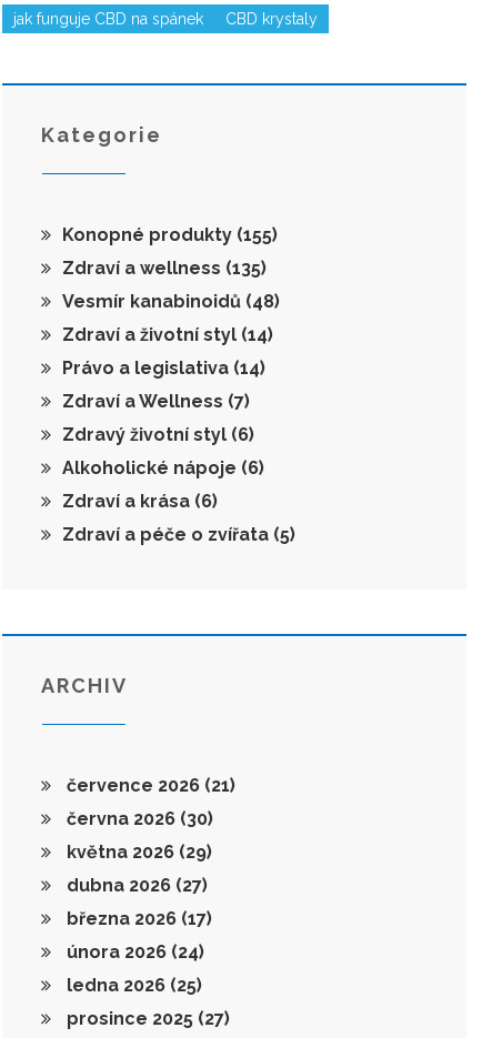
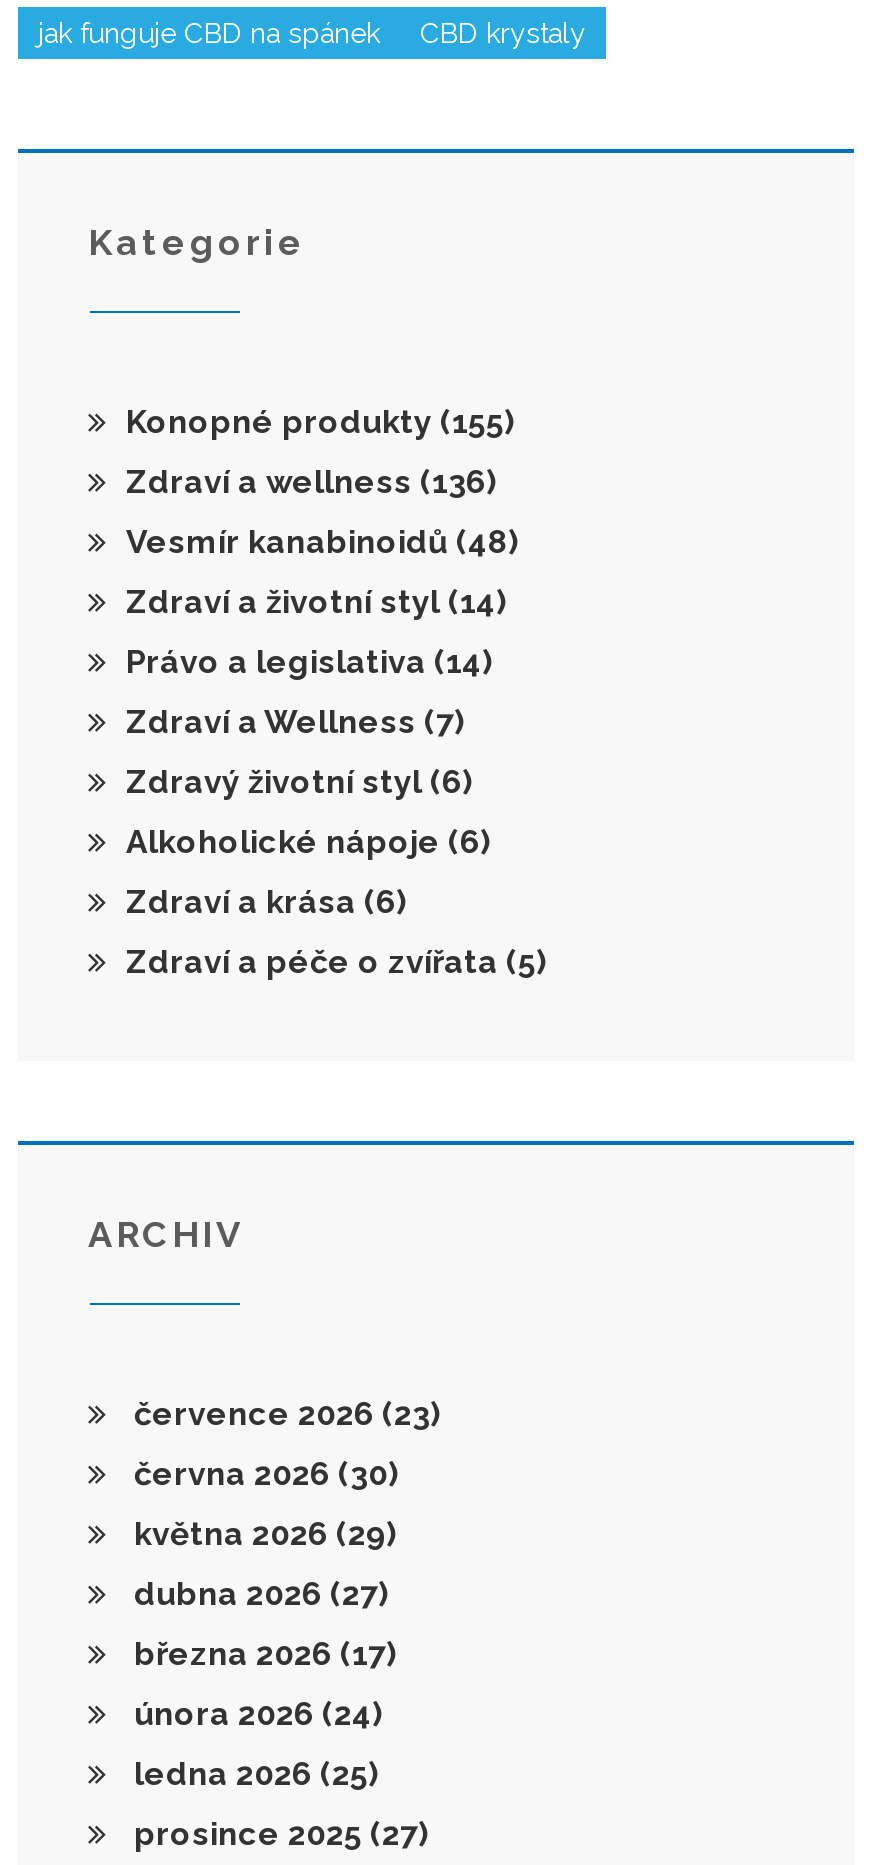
- Zdraví a wellness (135)
+ Zdraví a wellness (136)

- července 2026 (21)
+ července 2026 (23)
